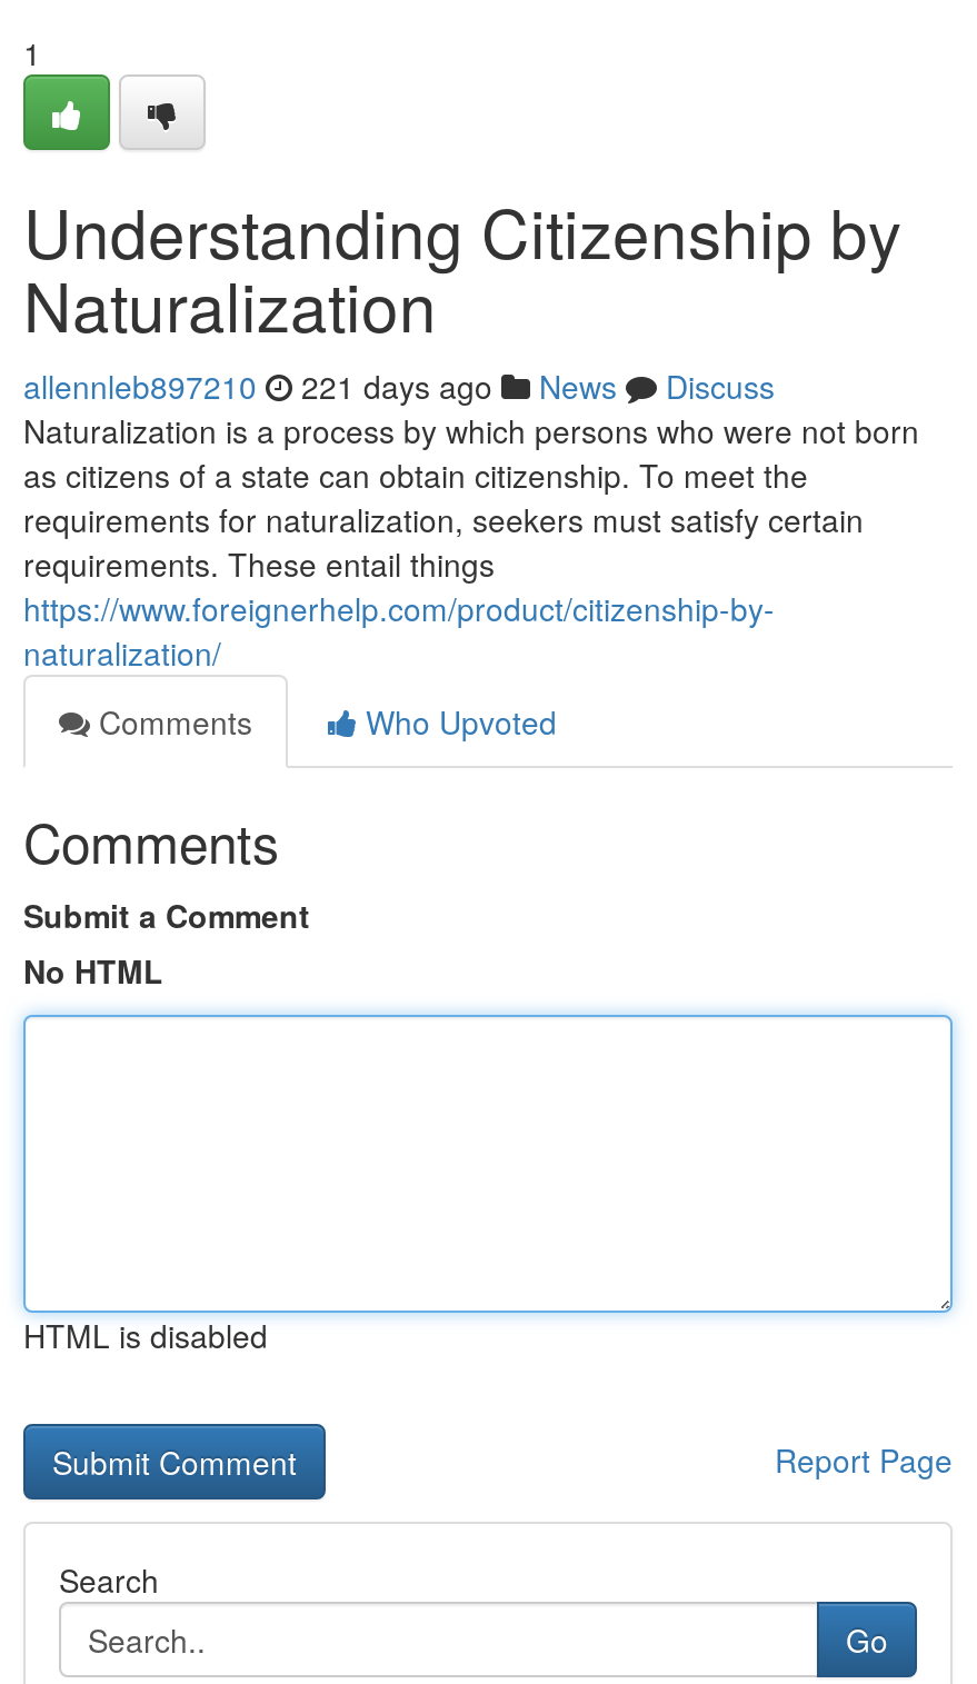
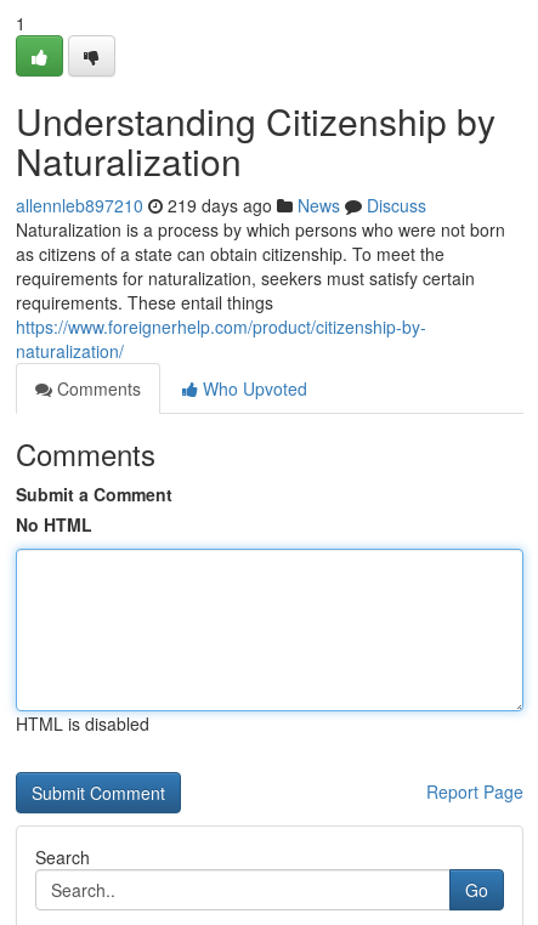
- allennleb897210 221 days ago News Discuss
+ allennleb897210 219 days ago News Discuss
